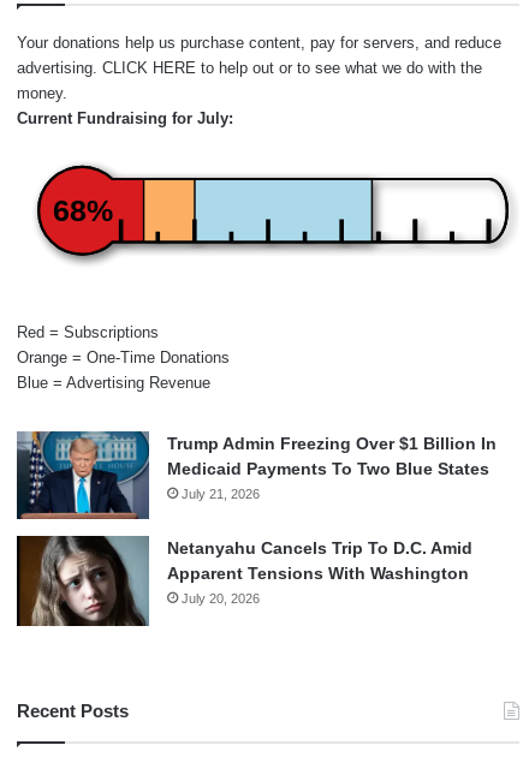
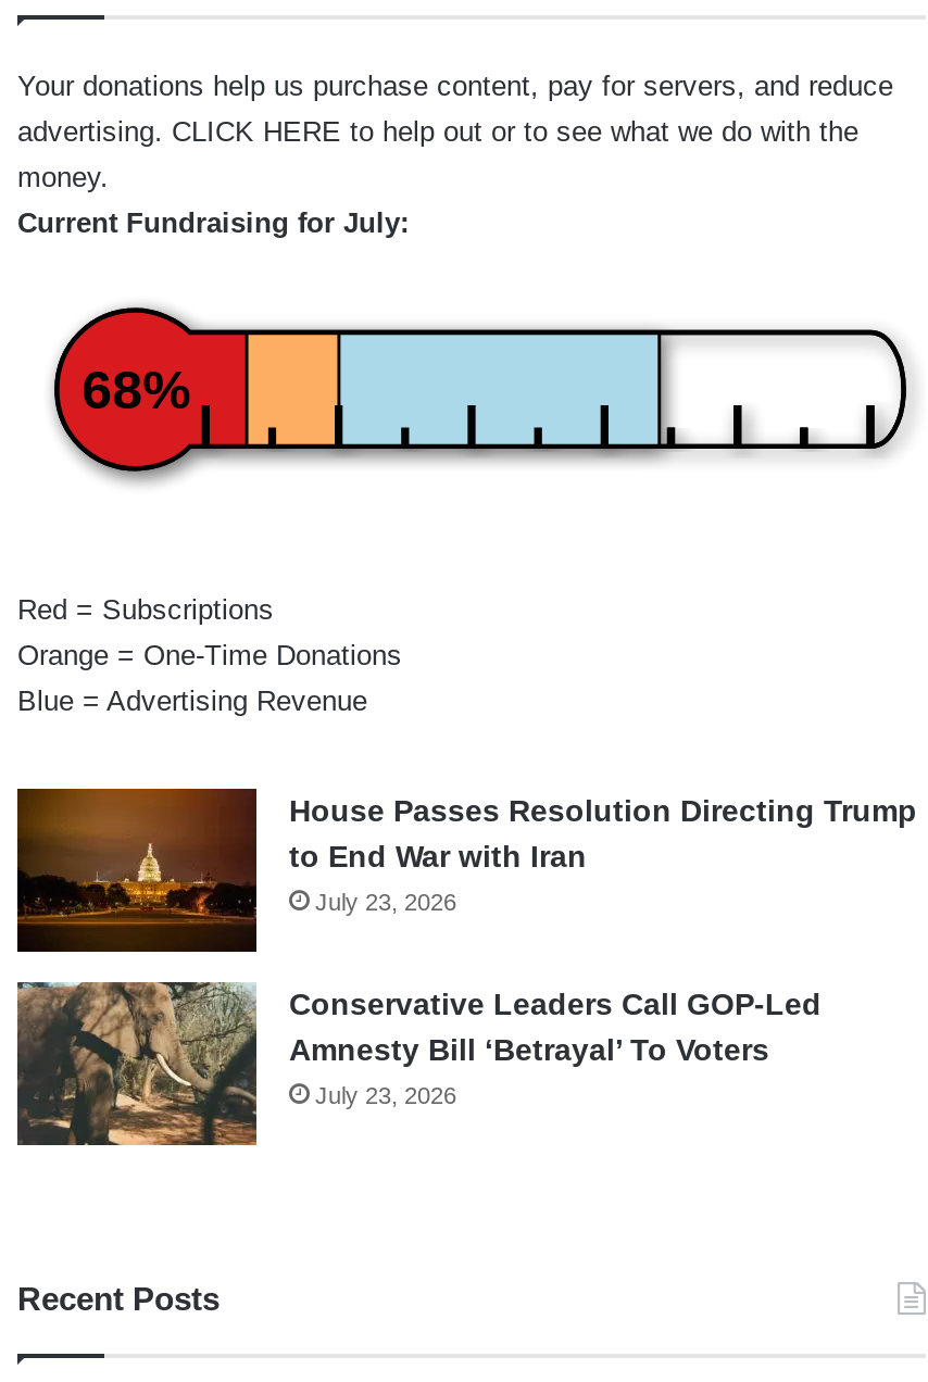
- [image]
- Trump Admin Freezing Over $1 Billion In
- Medicaid Payments To Two Blue States
- July 21, 2026
+ [image]
+ House Passes Resolution Directing Trump
+ to End War with Iran
+ July 23, 2026

- [image]
- Netanyahu Cancels Trip To D.C. Amid
- Apparent Tensions With Washington
- July 20, 2026
+ [image]
+ Conservative Leaders Call GOP-Led
+ Amnesty Bill ‘Betrayal’ To Voters
+ July 23, 2026
